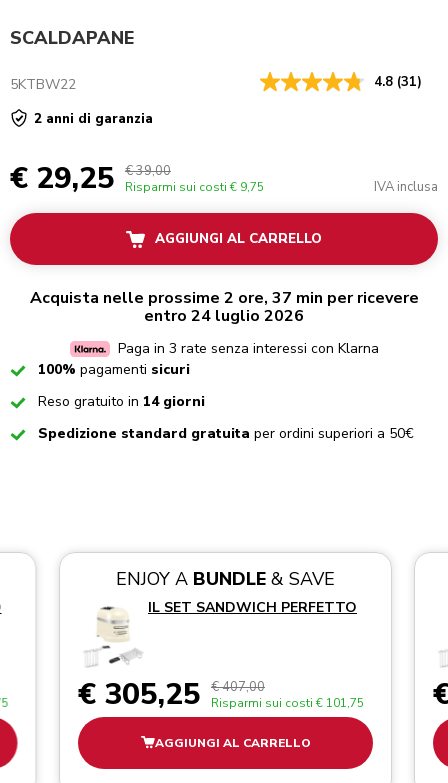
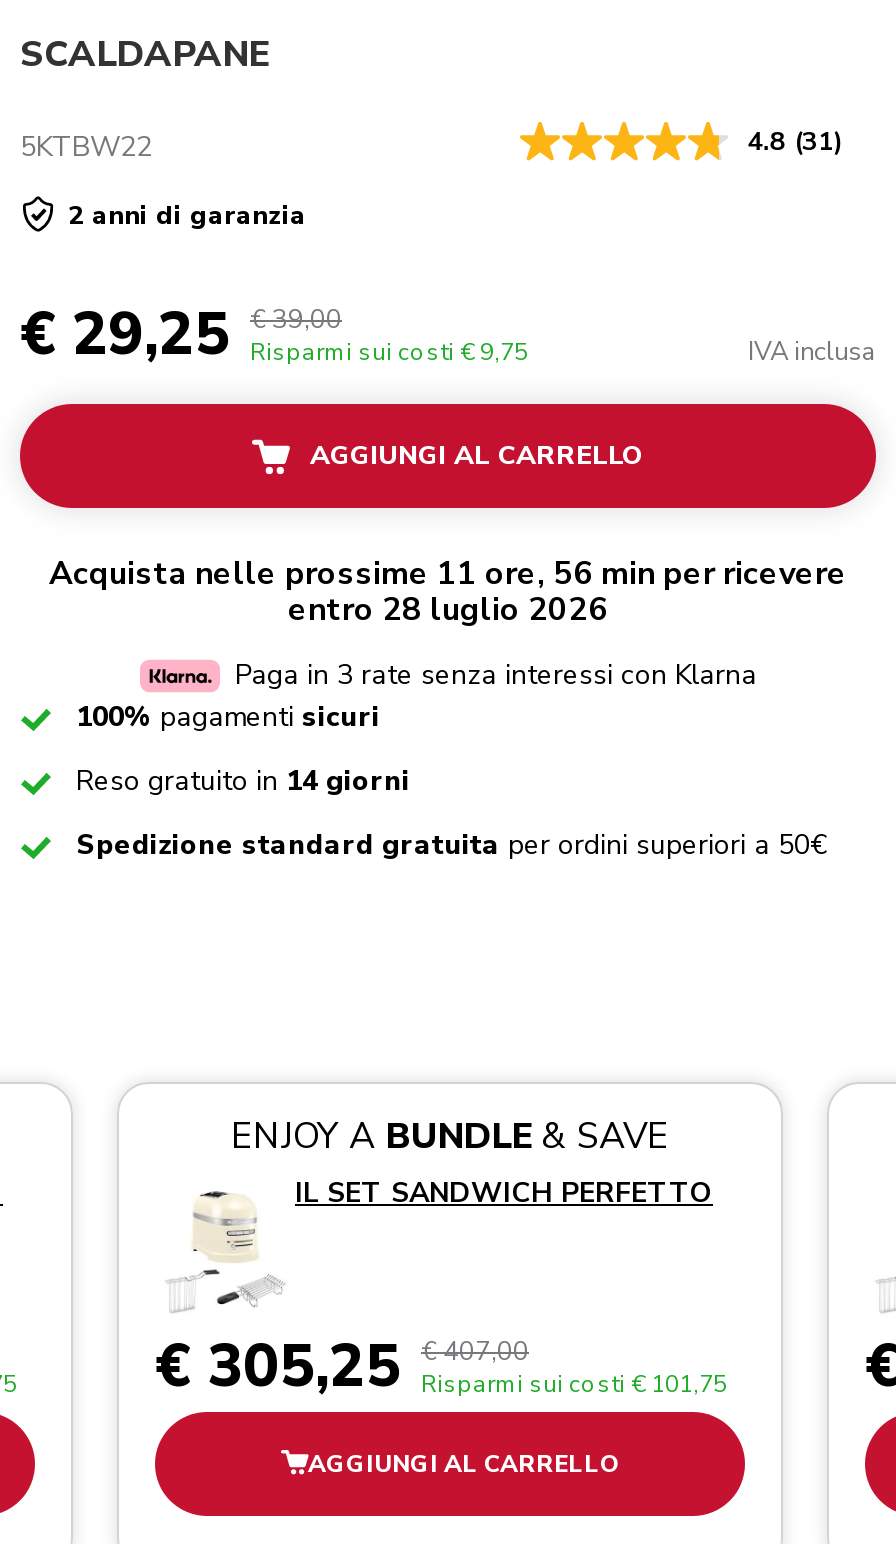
- Acquista nelle prossime 2 ore, 37 min per ricevere
+ Acquista nelle prossime 11 ore, 56 min per ricevere

- entro 24 luglio 2026
+ entro 28 luglio 2026
